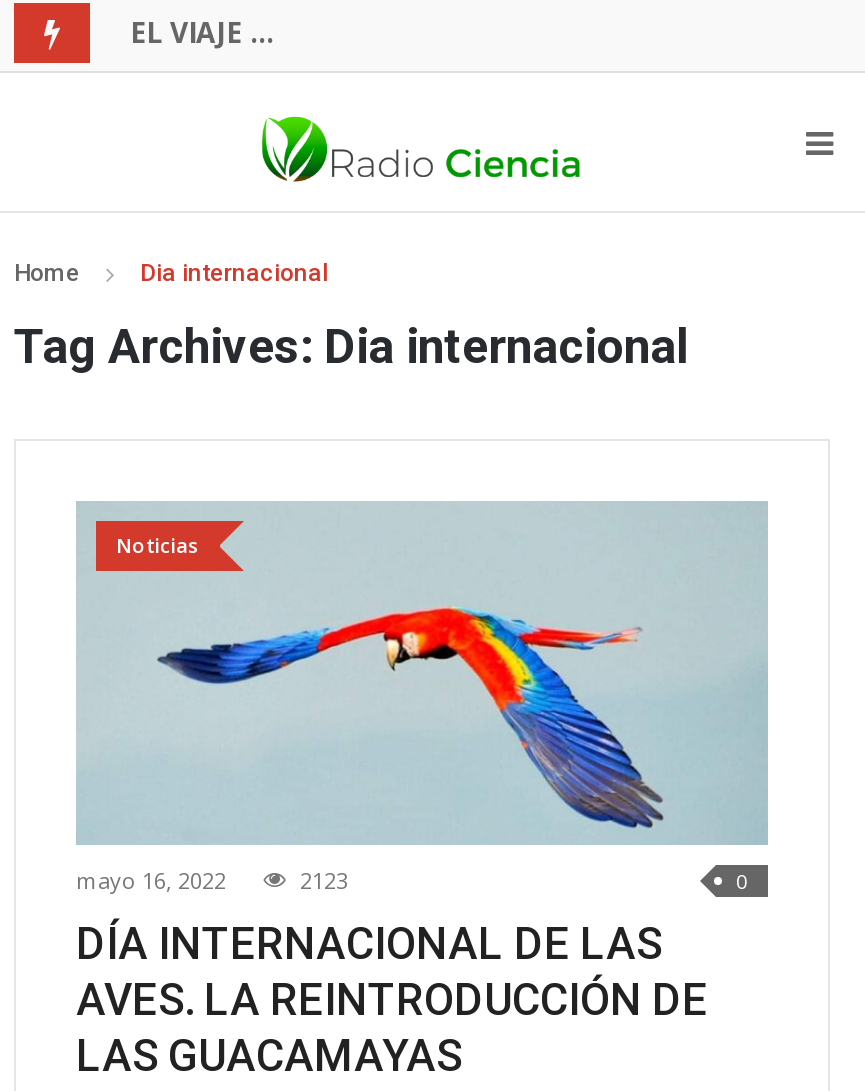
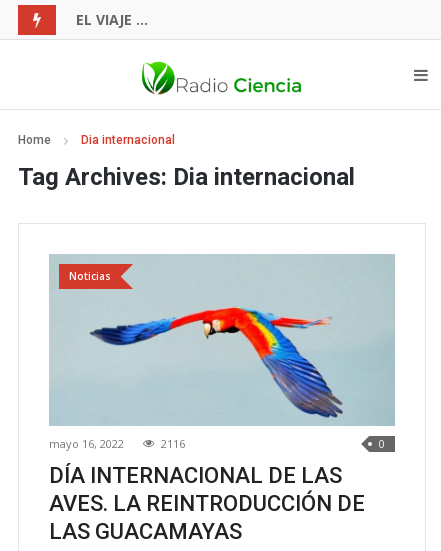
- 2123
+ 2116
